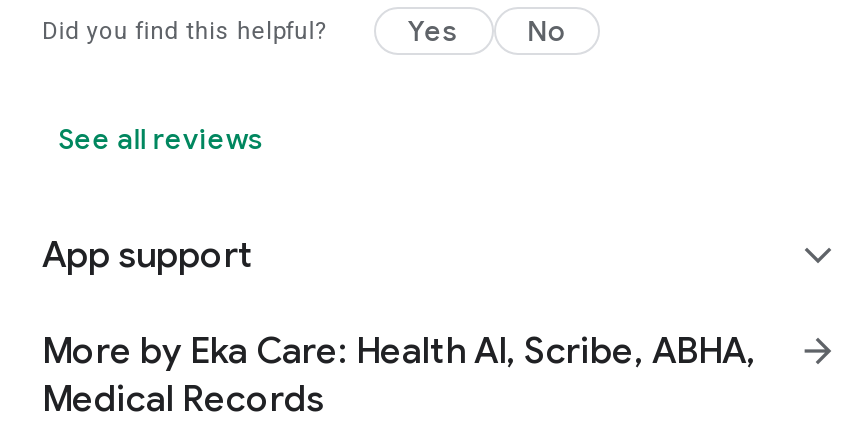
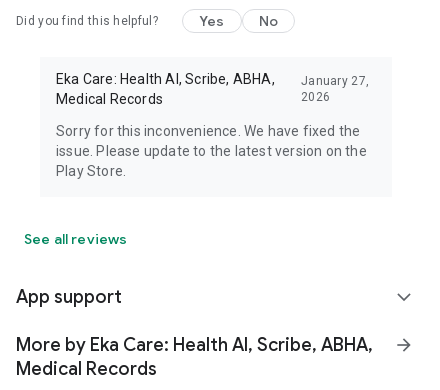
+ Eka Care: Health AI, Scribe, ABHA,
+ Medical Records

+ January 27,
+ 2026
+ Sorry for this inconvenience. We have fixed the
+ issue. Please update to the latest version on the
+ Play Store.
